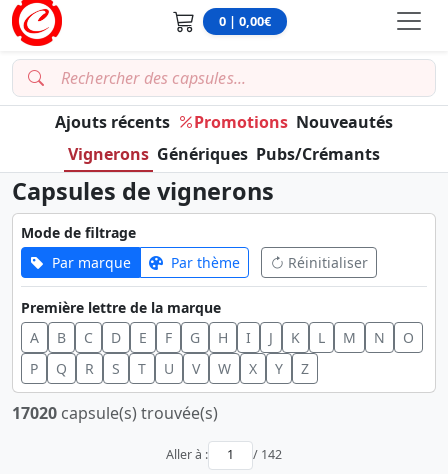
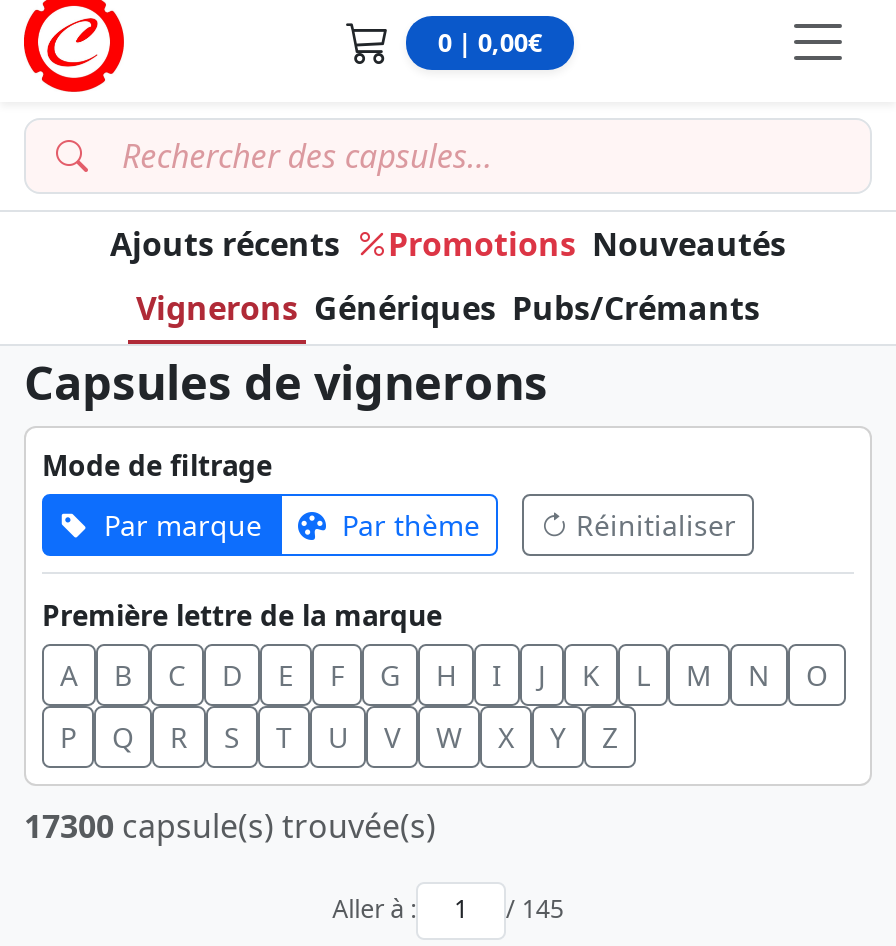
- 17020 capsule(s) trouvée(s)
+ 17300 capsule(s) trouvée(s)

- / 142
+ / 145
